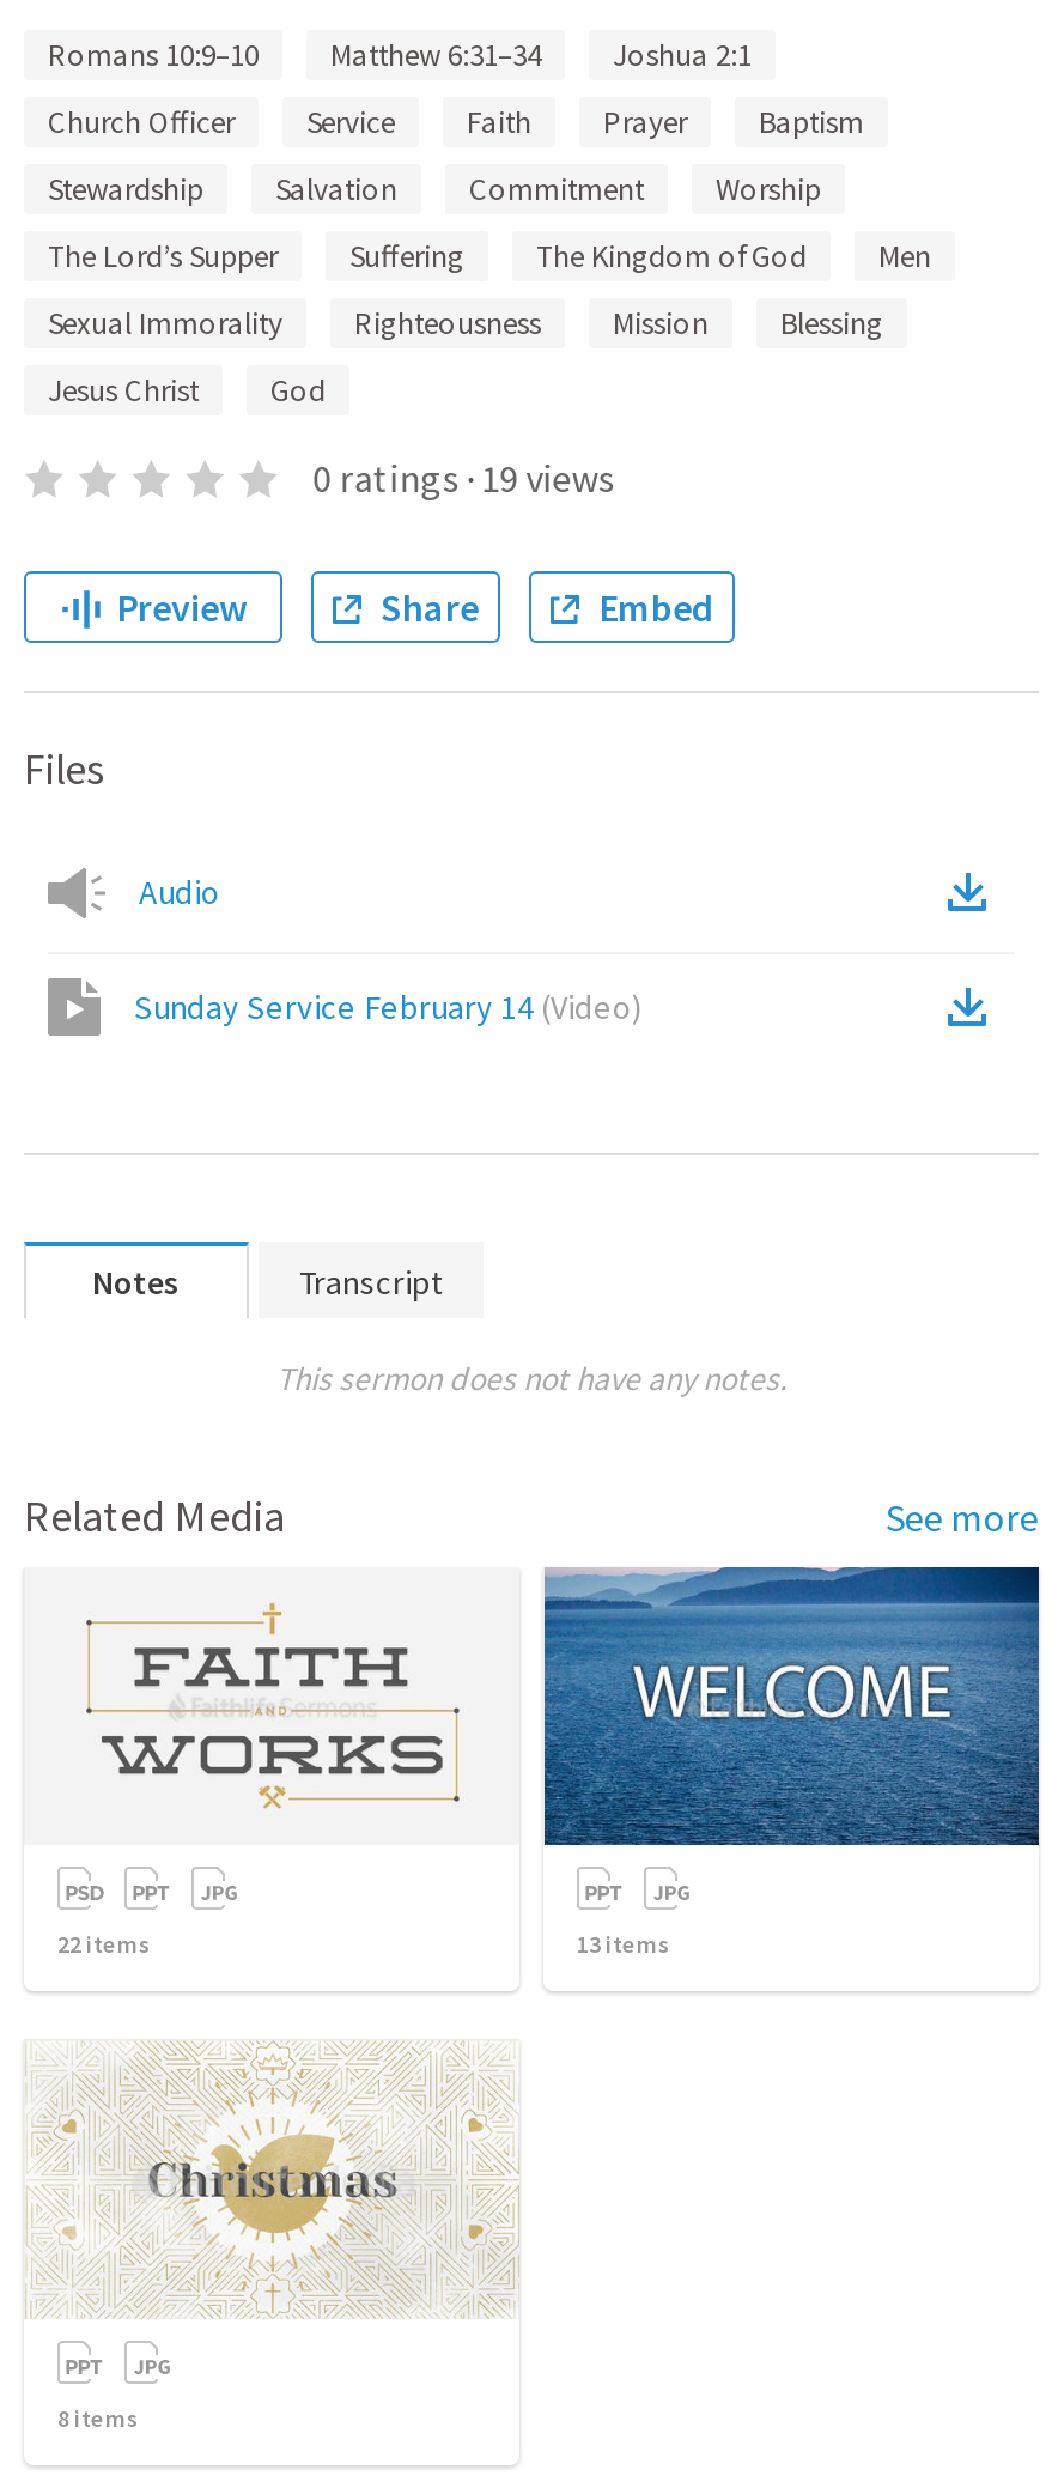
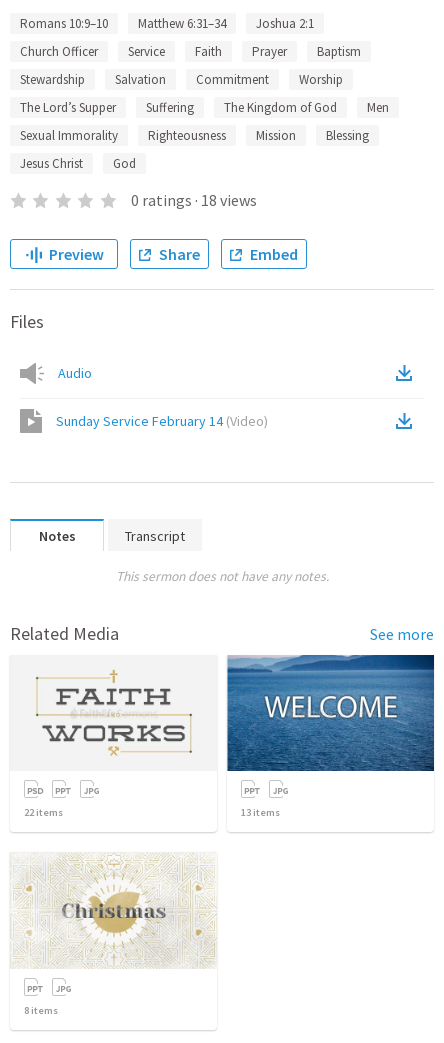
- 0 ratings · 19 views
+ 0 ratings · 18 views
